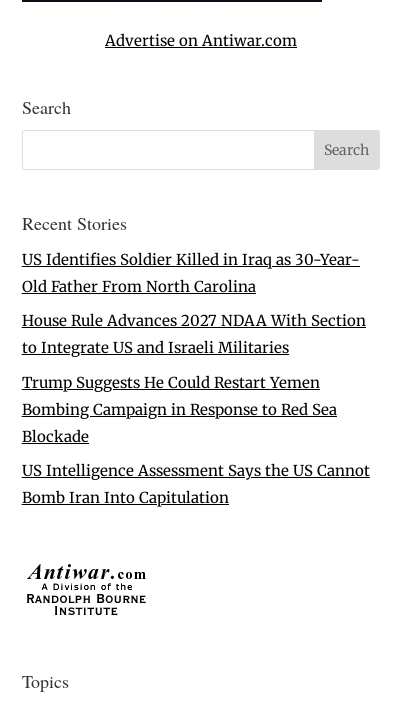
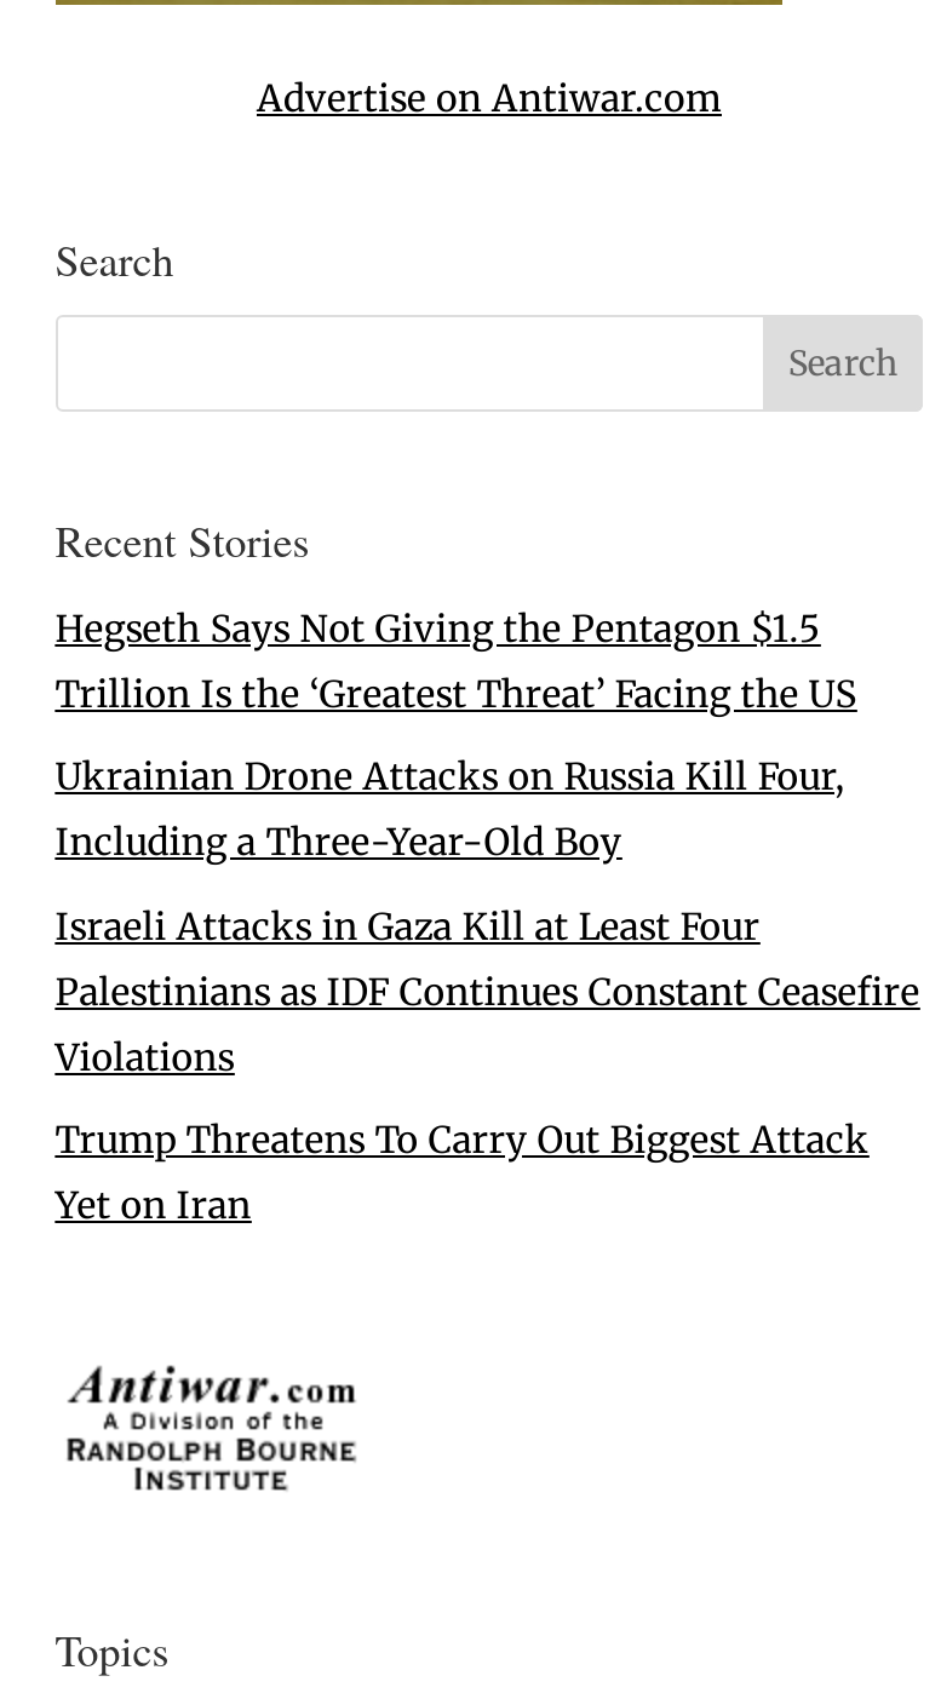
- US Identifies Soldier Killed in Iraq as 30-Year-
- Old Father From North Carolina
+ Hegseth Says Not Giving the Pentagon $1.5
+ Trillion Is the ‘Greatest Threat’ Facing the US

- House Rule Advances 2027 NDAA With Section
- to Integrate US and Israeli Militaries
+ Ukrainian Drone Attacks on Russia Kill Four,
+ Including a Three-Year-Old Boy

- Trump Suggests He Could Restart Yemen
- Bombing Campaign in Response to Red Sea
- Blockade
+ Israeli Attacks in Gaza Kill at Least Four
+ Palestinians as IDF Continues Constant Ceasefire
+ Violations

- US Intelligence Assessment Says the US Cannot
- Bomb Iran Into Capitulation
+ Trump Threatens To Carry Out Biggest Attack
+ Yet on Iran
